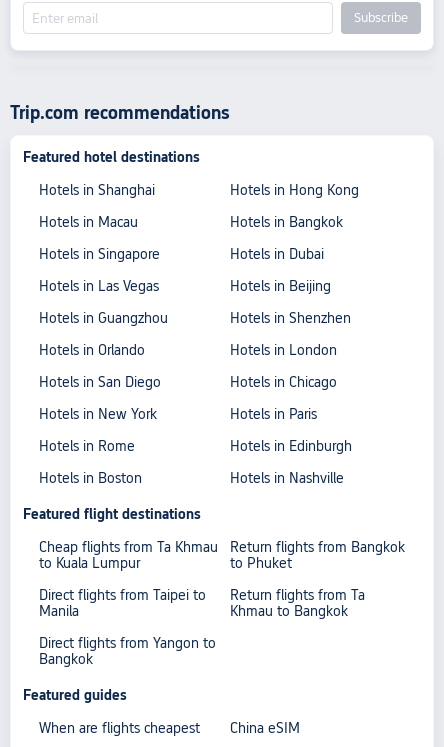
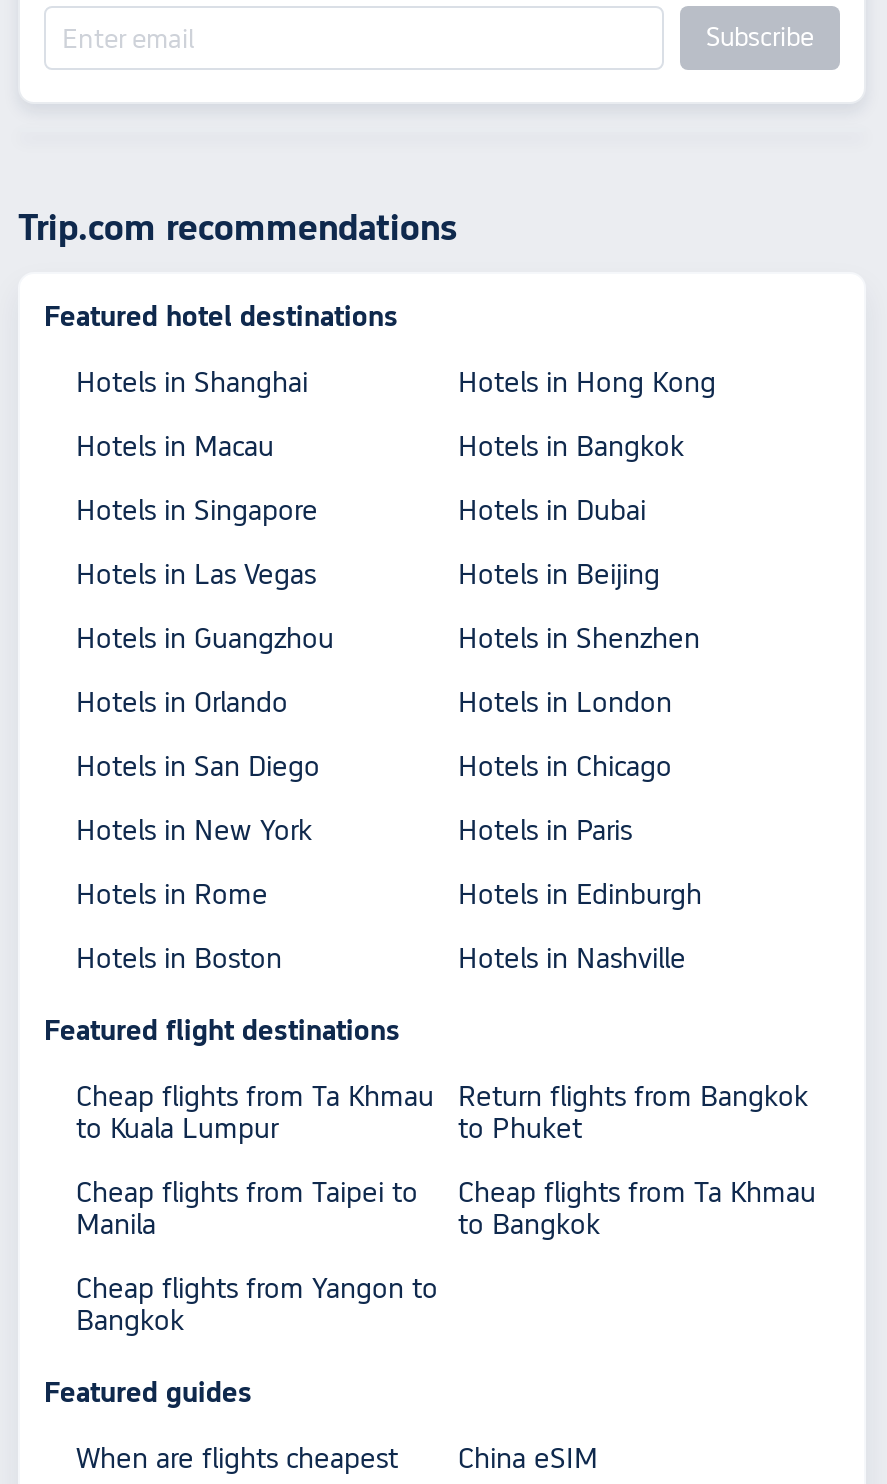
- Direct flights from Taipei to
+ Cheap flights from Taipei to

- Return flights from Ta
- Khmau to Bangkok
+ Cheap flights from Ta Khmau
+ to Bangkok

- Direct flights from Yangon to
+ Cheap flights from Yangon to
